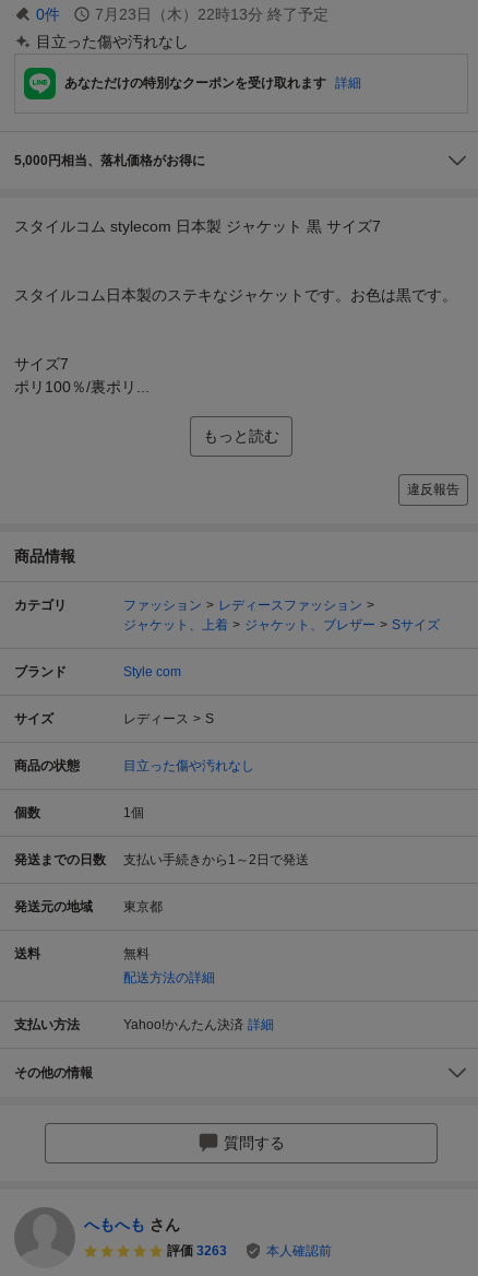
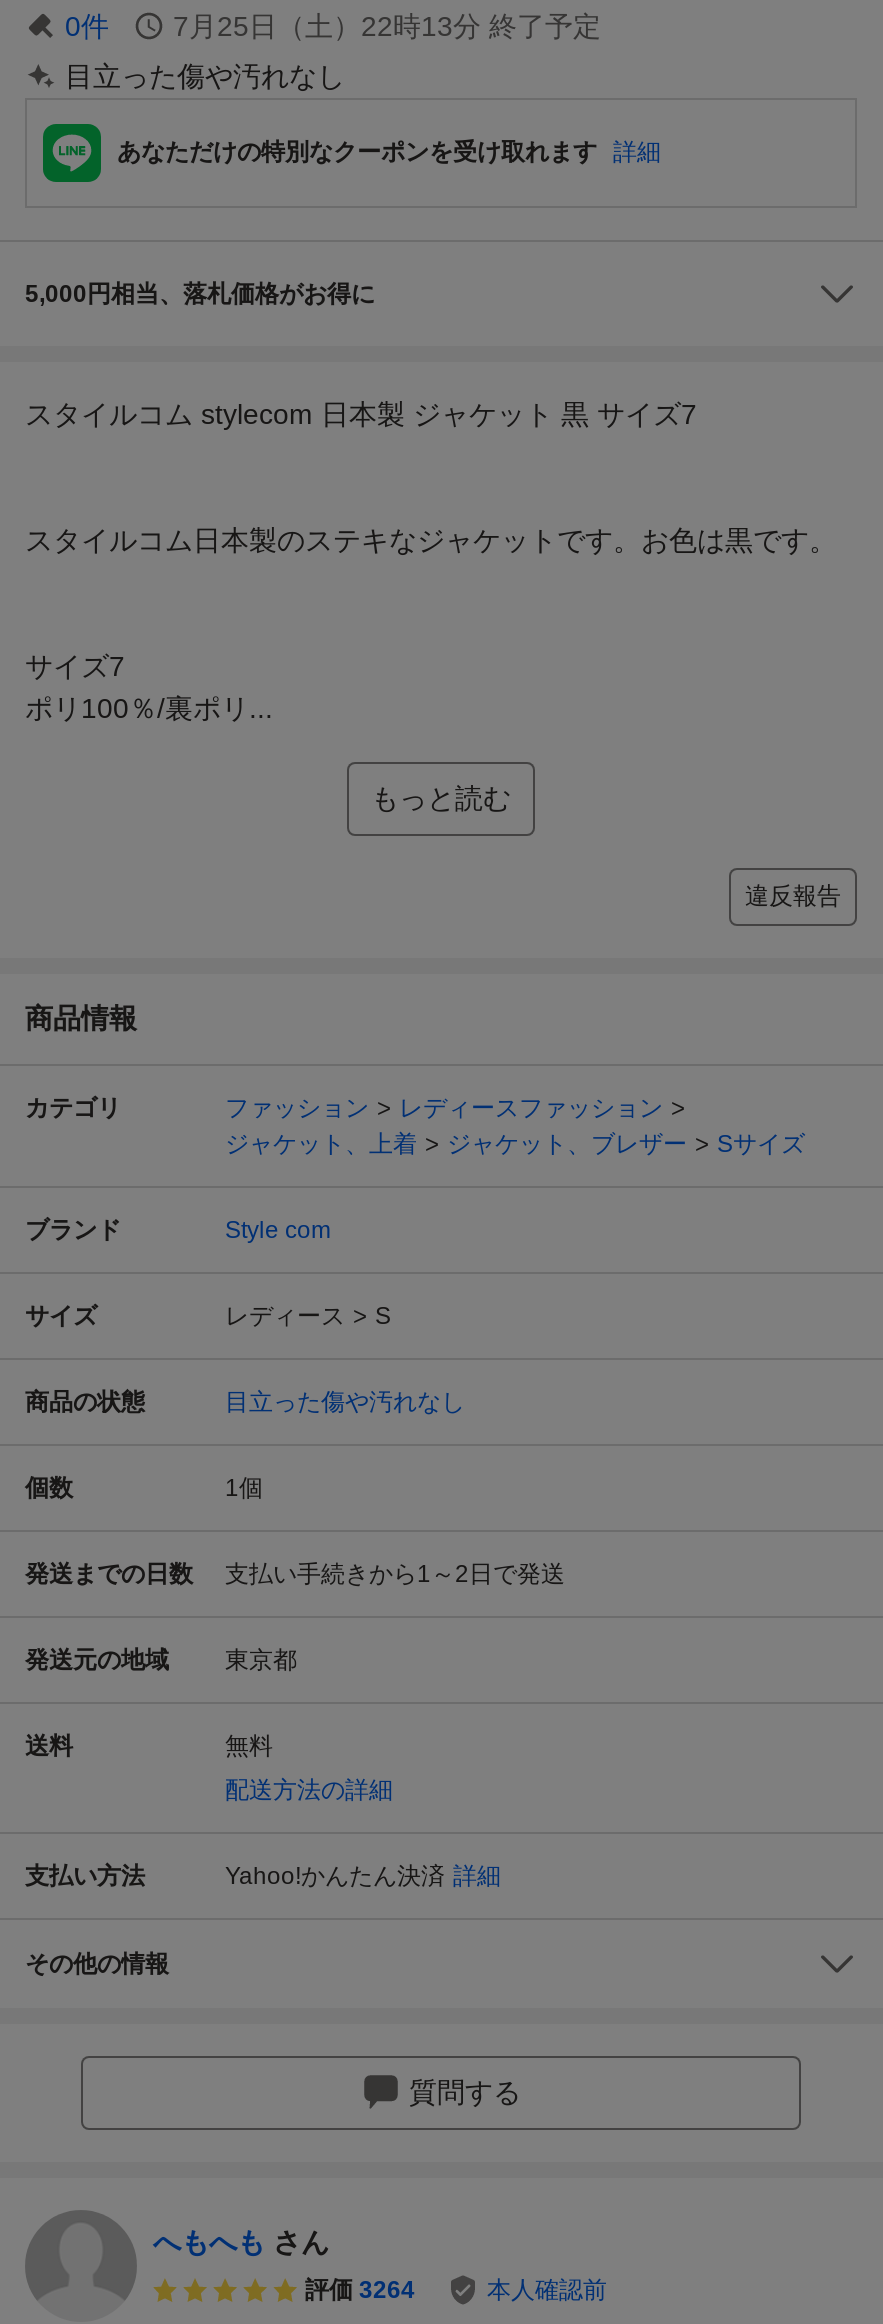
- 7月23日（木）22時13分 終了予定
+ 7月25日（土）22時13分 終了予定

- 評価 3263
+ 評価 3264
